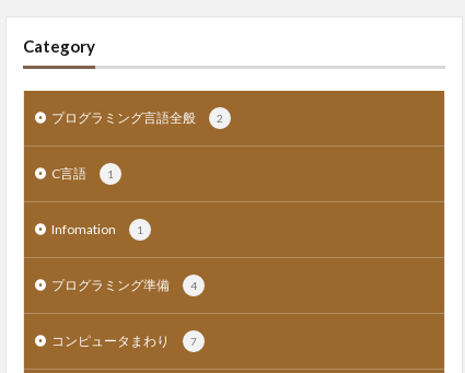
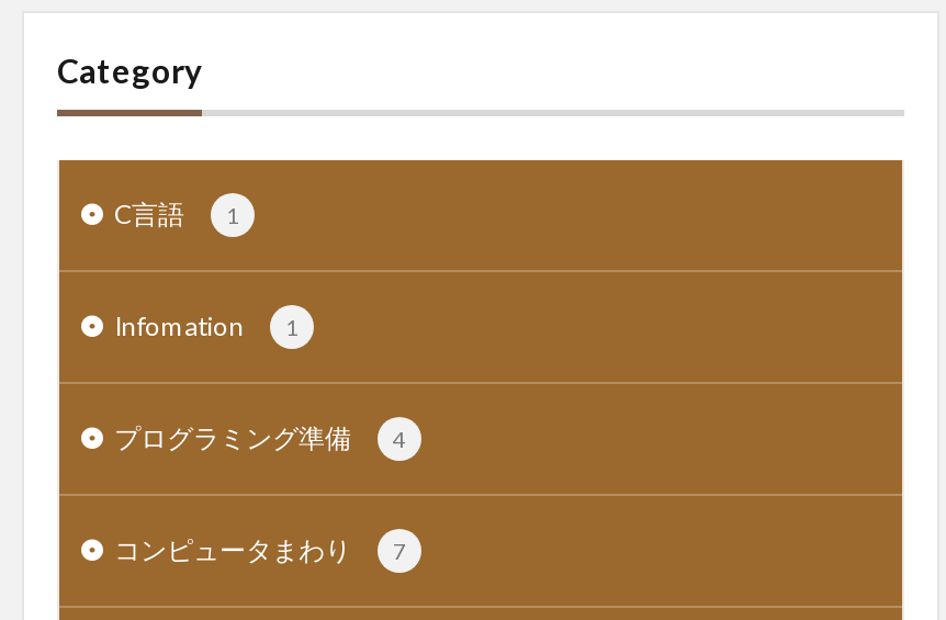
- プログラミング言語全般
- 2
